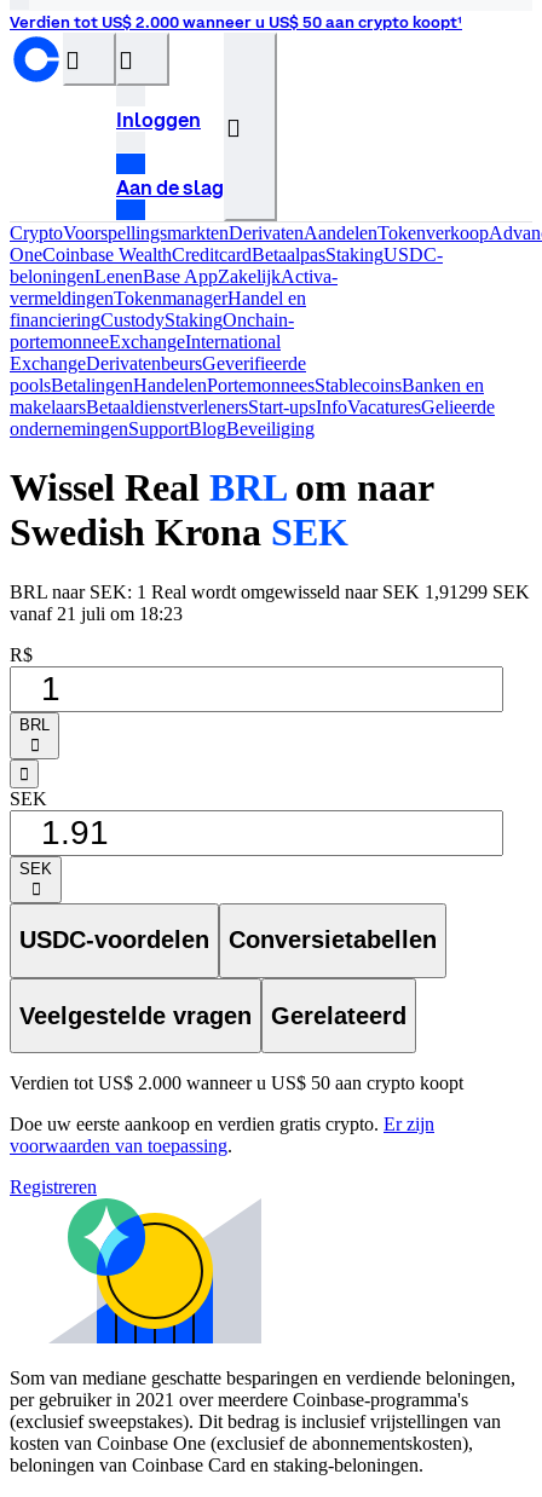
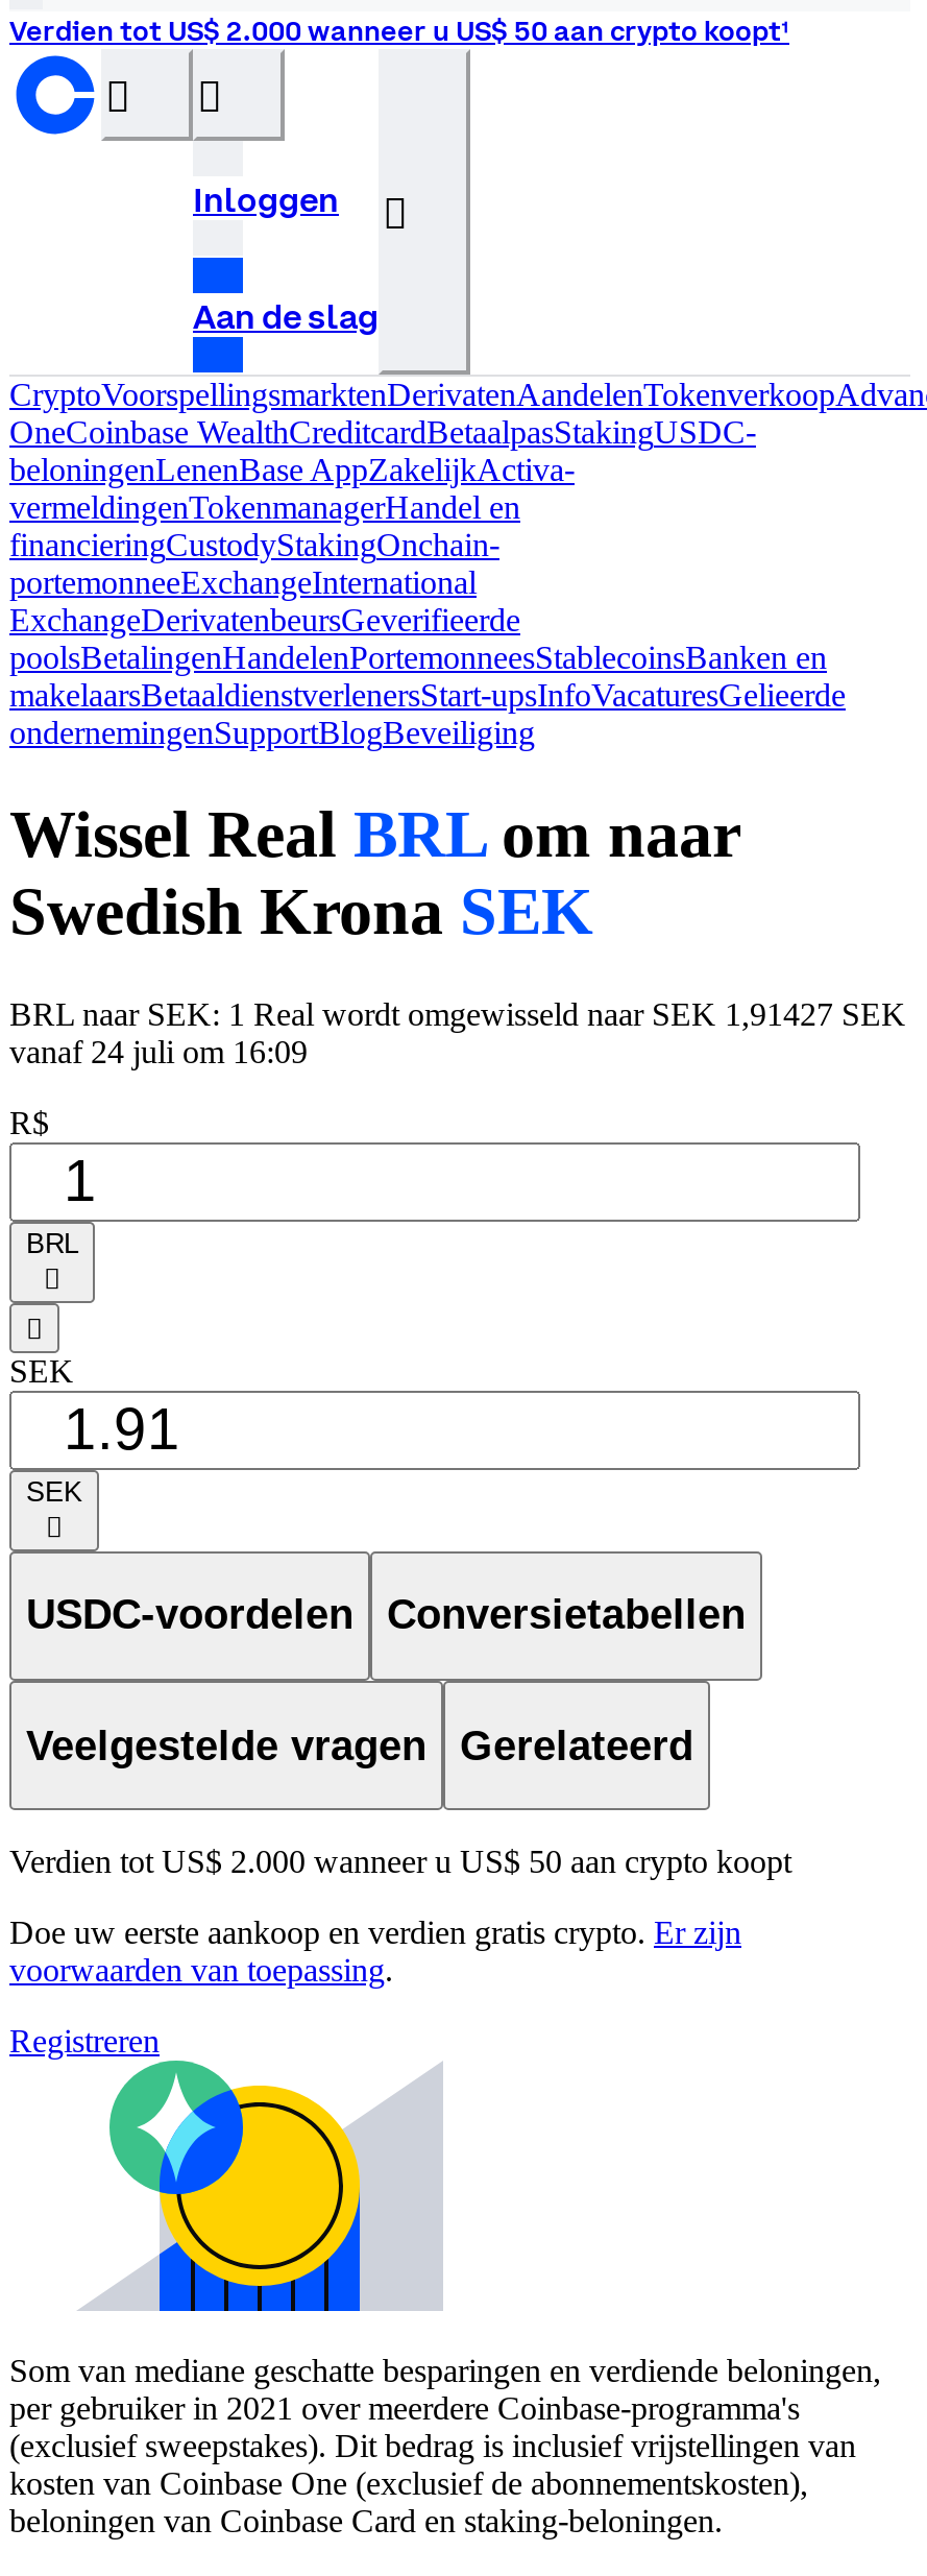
- BRL naar SEK: 1 Real wordt omgewisseld naar SEK 1,91299 SEK
+ BRL naar SEK: 1 Real wordt omgewisseld naar SEK 1,91427 SEK

- vanaf 21 juli om 18:23
+ vanaf 24 juli om 16:09
